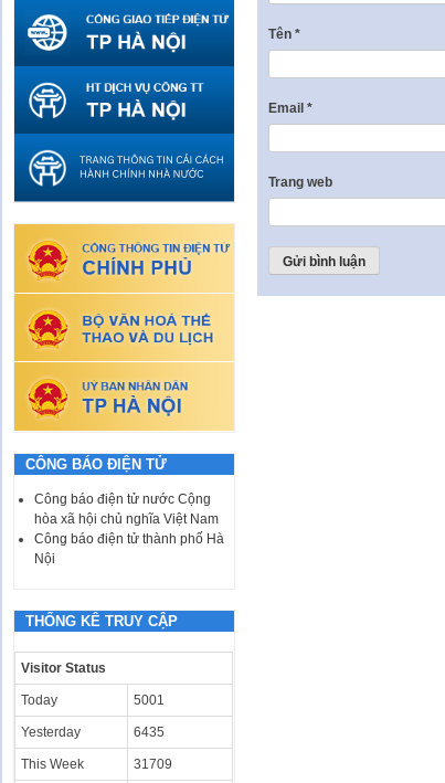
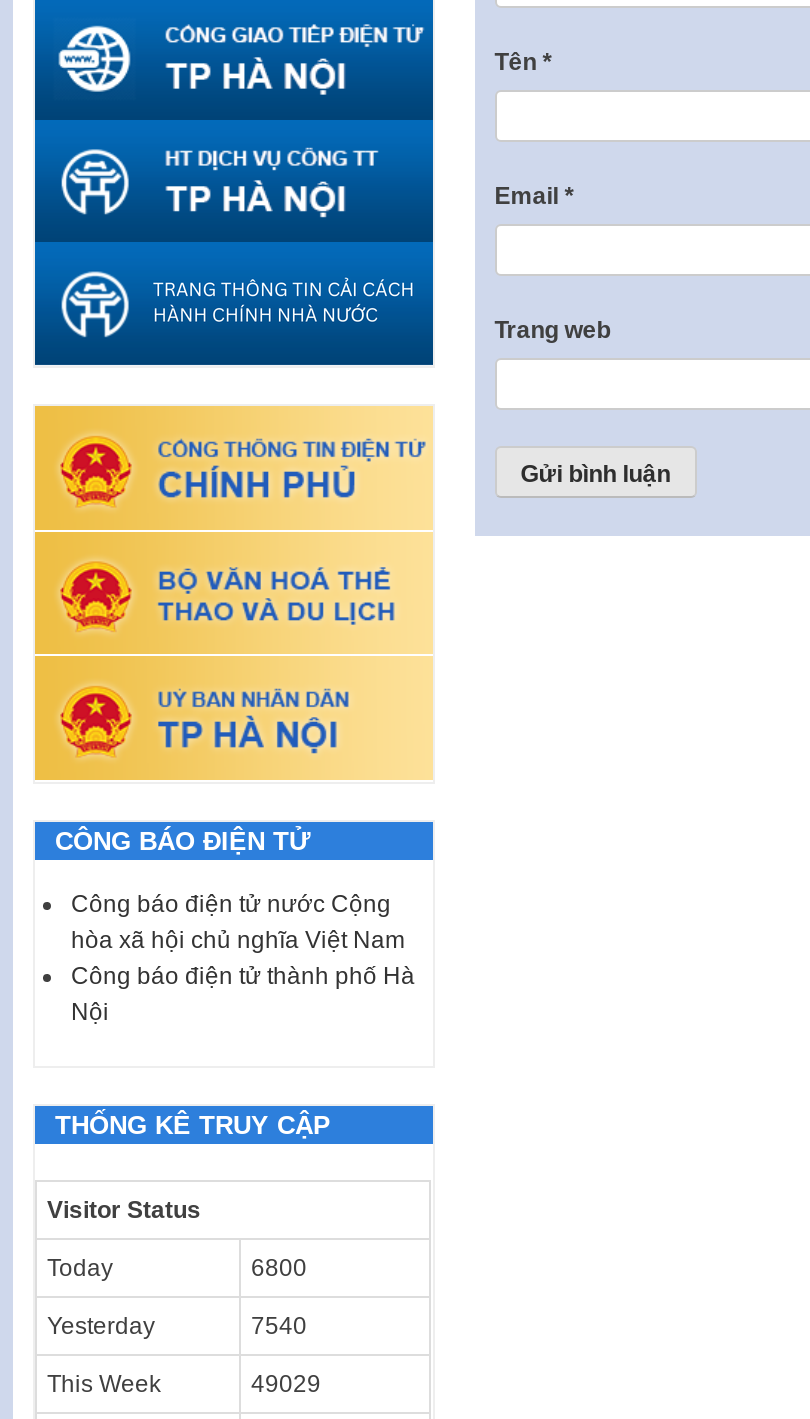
- 5001
+ 6800

- 6435
+ 7540

- 31709
+ 49029
